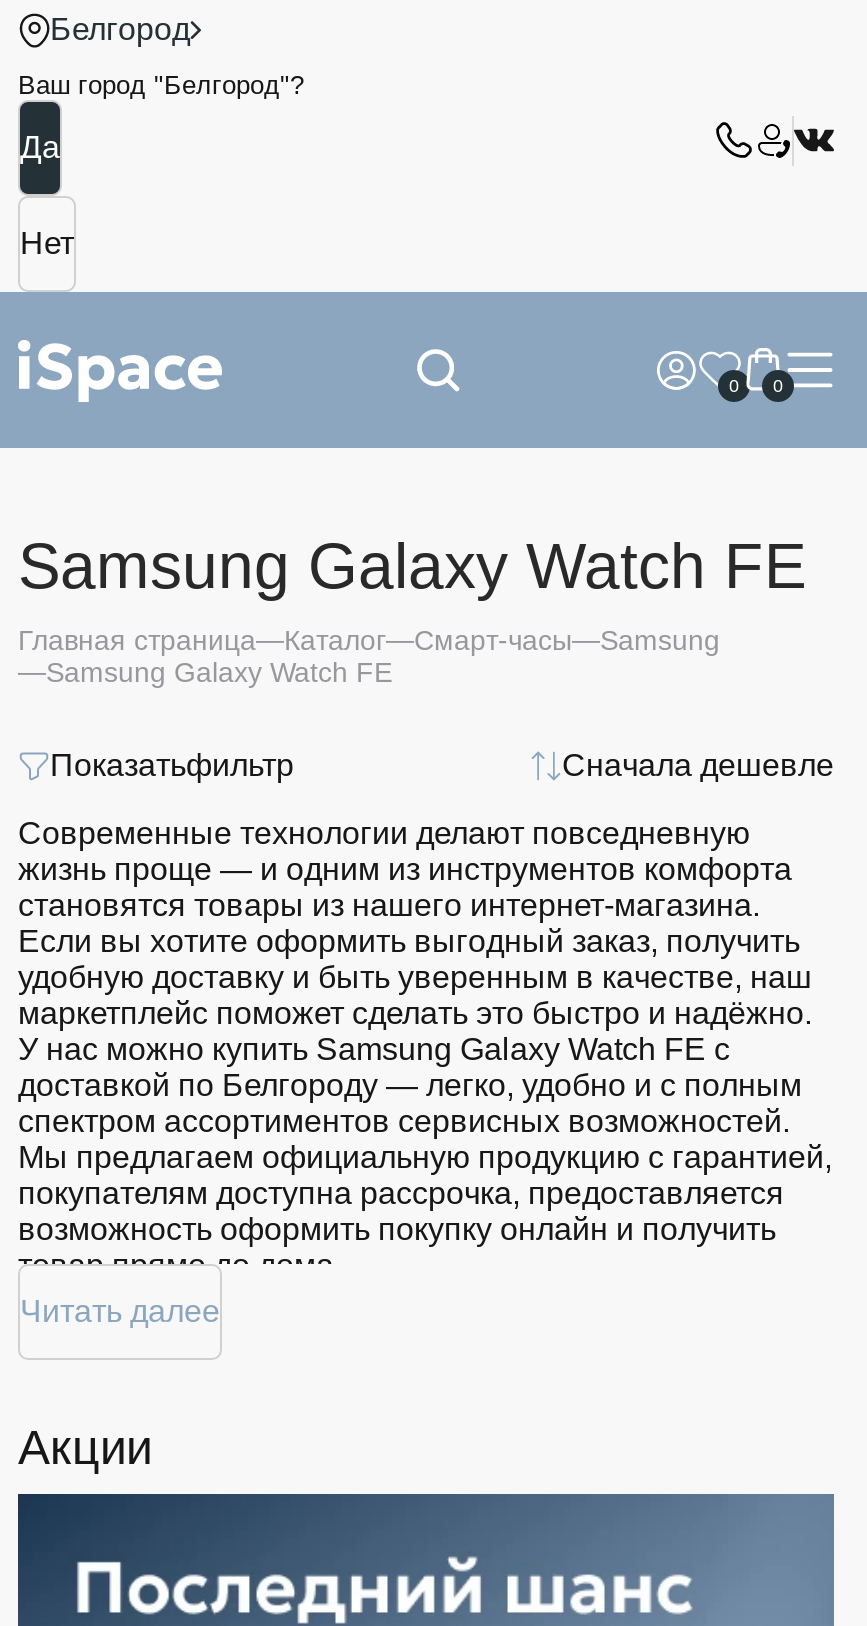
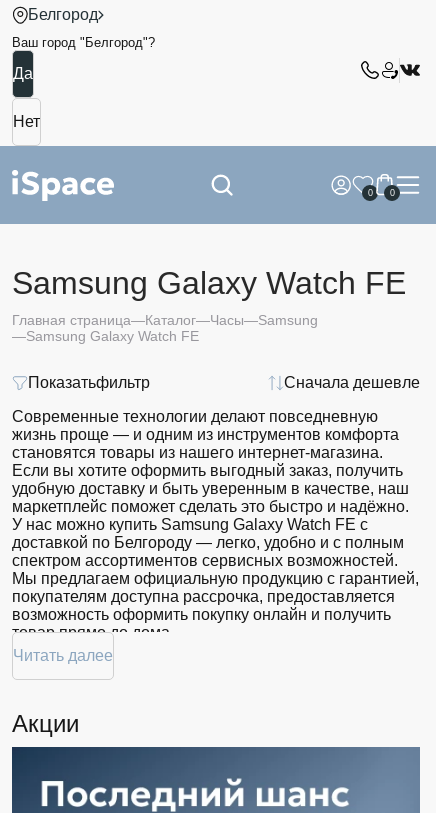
- Смарт-часы
+ Часы
